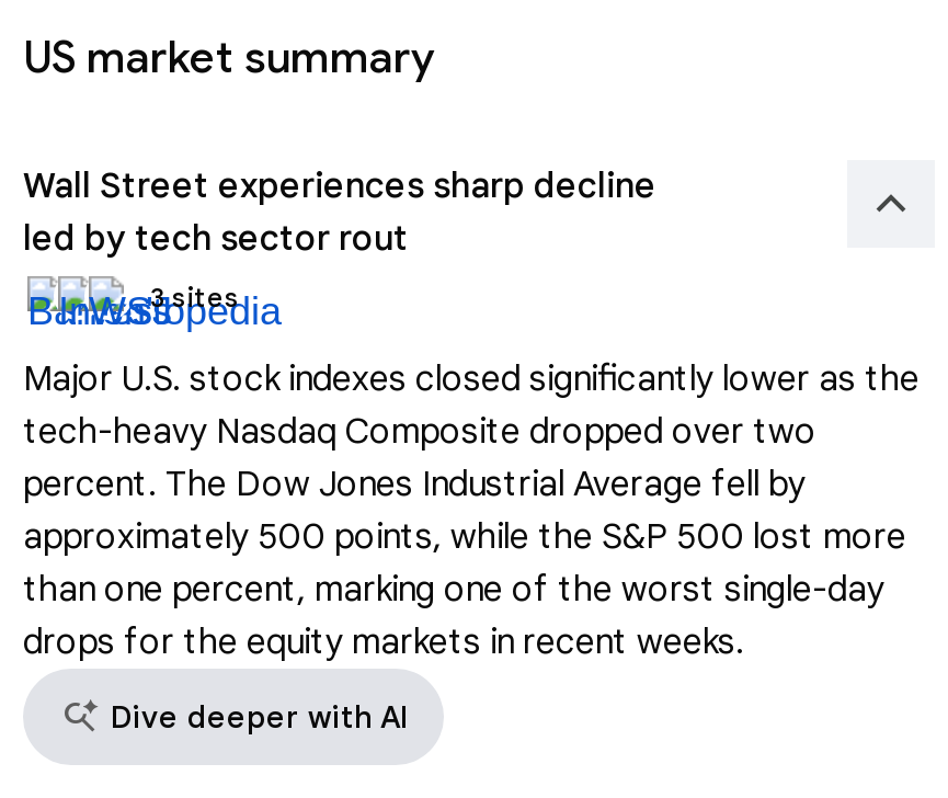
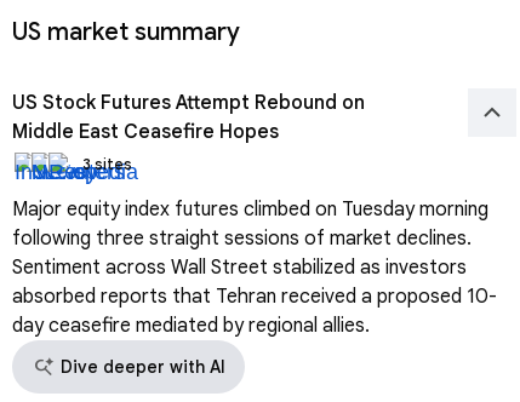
- Wall Street experiences sharp decline
- led by tech sector rout
+ US Stock Futures Attempt Rebound on
+ Middle East Ceasefire Hopes

- Major U.S. stock indexes closed significantly lower as the
- tech-heavy Nasdaq Composite dropped over two
- percent. The Dow Jones Industrial Average fell by
- approximately 500 points, while the S&P 500 lost more
- than one percent, marking one of the worst single-day
- drops for the equity markets in recent weeks.
+ Major equity index futures climbed on Tuesday morning
+ following three straight sessions of market declines.
+ Sentiment across Wall Street stabilized as investors
+ absorbed reports that Tehran received a proposed 10-
+ day ceasefire mediated by regional allies.
